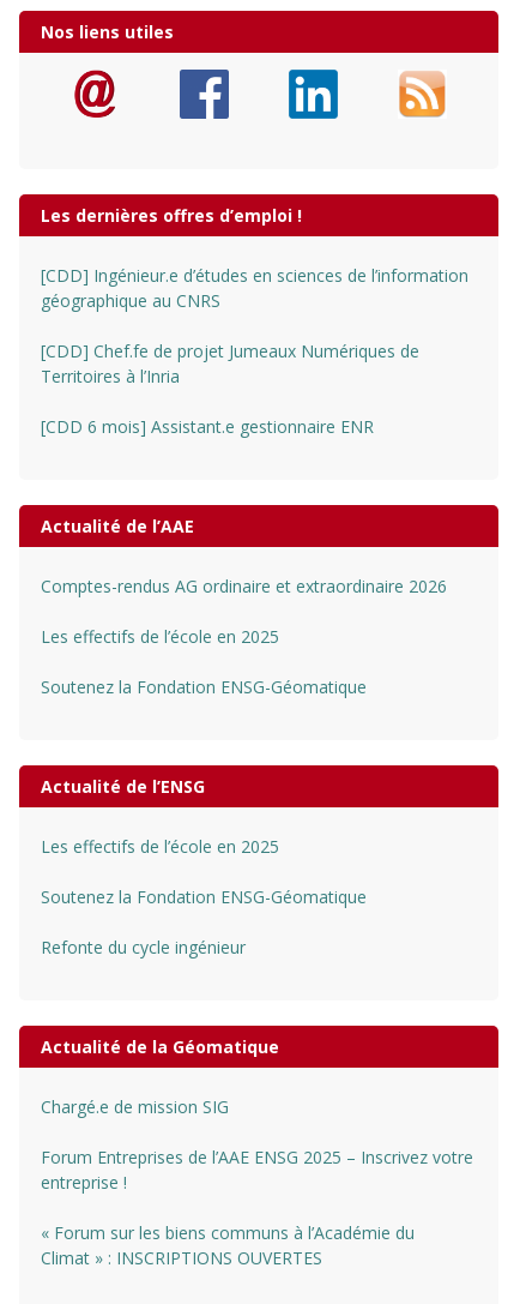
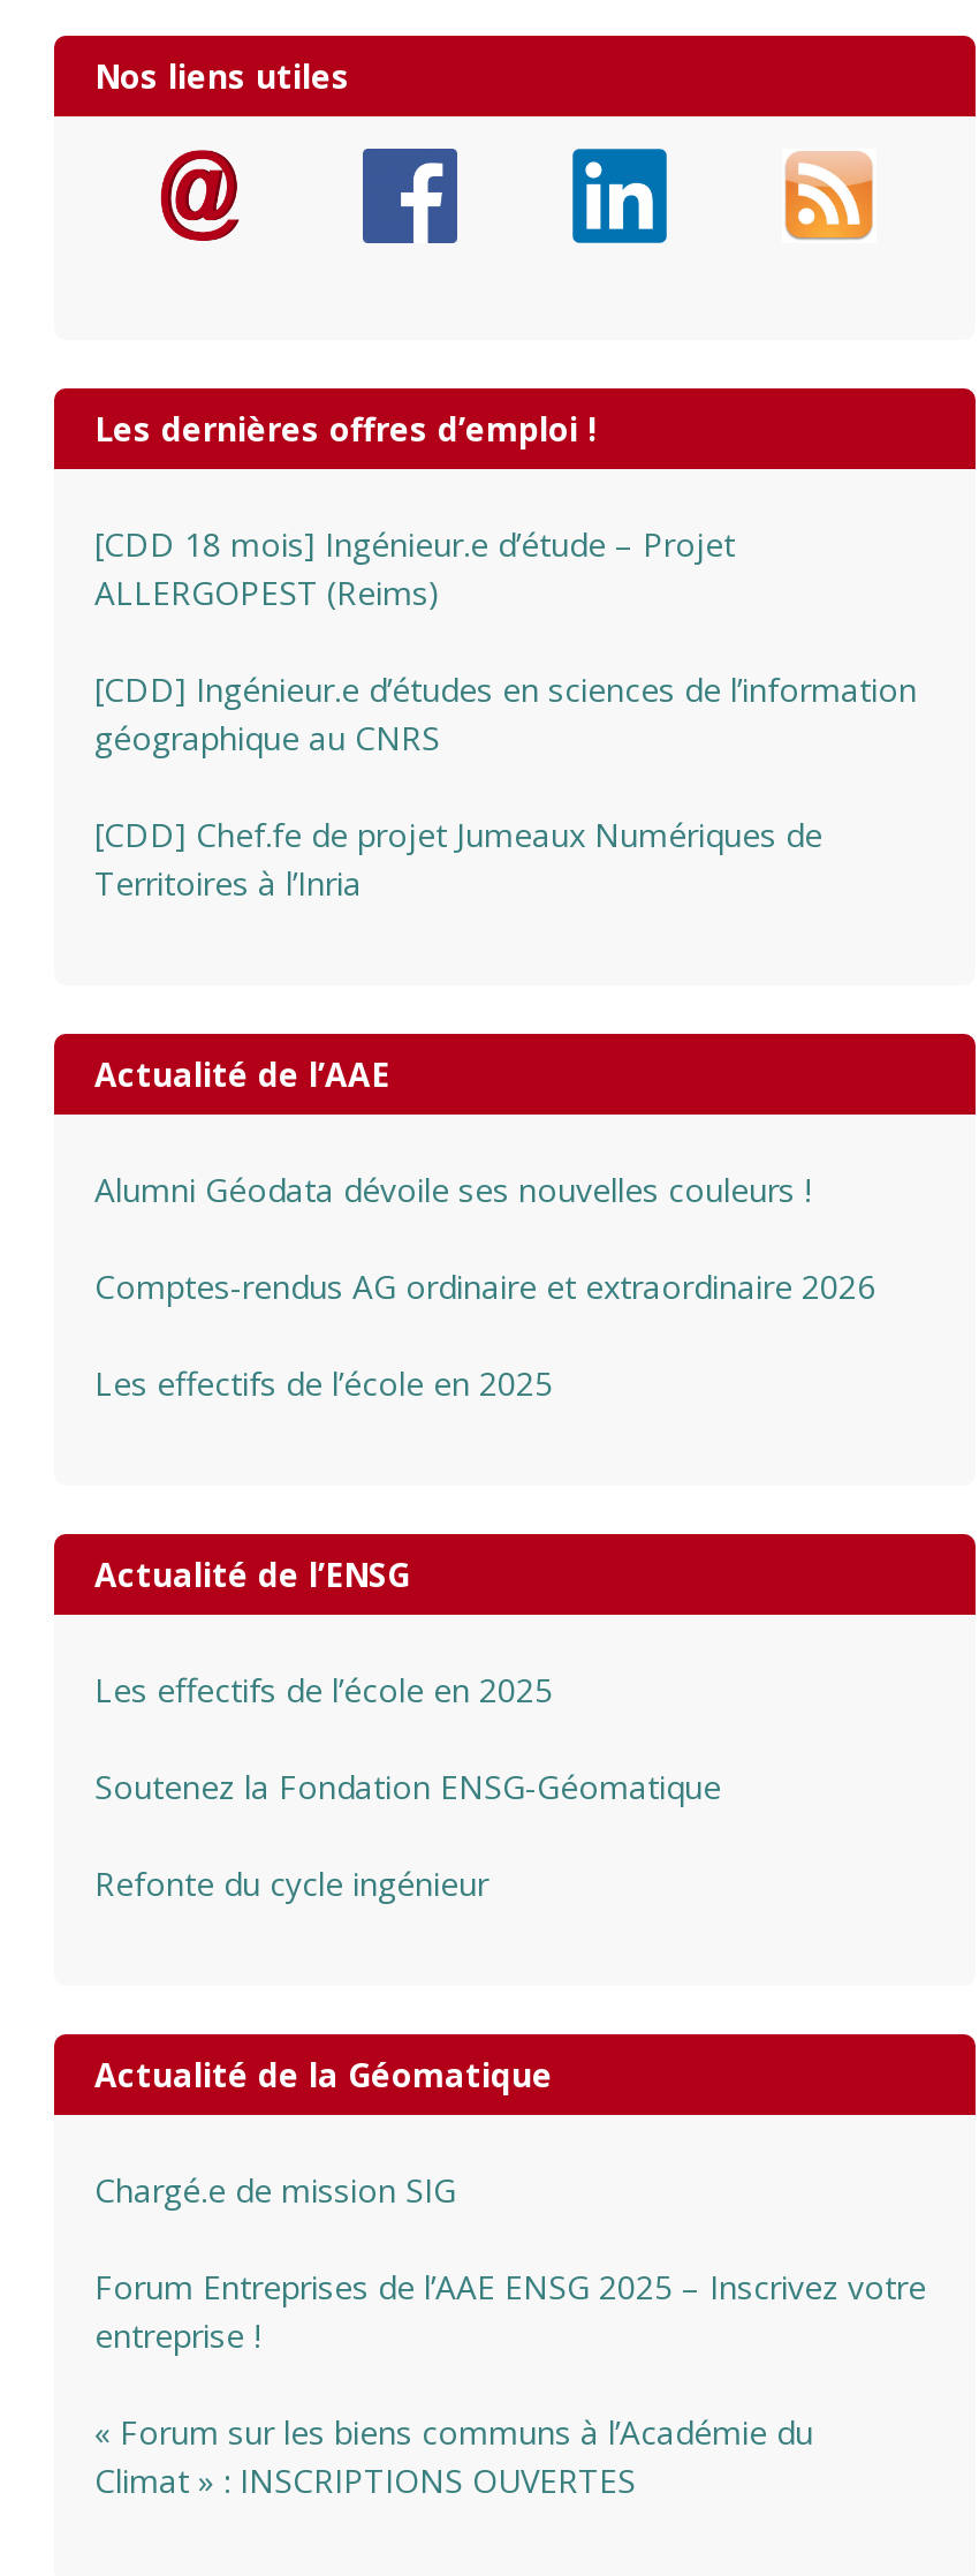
+ [CDD 18 mois] Ingénieur.e d’étude – Projet
+ ALLERGOPEST (Reims)

moved down: [CDD] Ingénieur.e d’études en sciences de l’information | géographique au CNRS | [CDD] Chef.fe de projet Jumeaux Numériques de | Territoires à l’Inria

- [CDD 6 mois] Assistant.e gestionnaire ENR

+ Alumni Géodata dévoile ses nouvelles couleurs !

moved down: Comptes-rendus AG ordinaire et extraordinaire 2026 | Les effectifs de l’école en 2025

- Soutenez la Fondation ENSG-Géomatique
